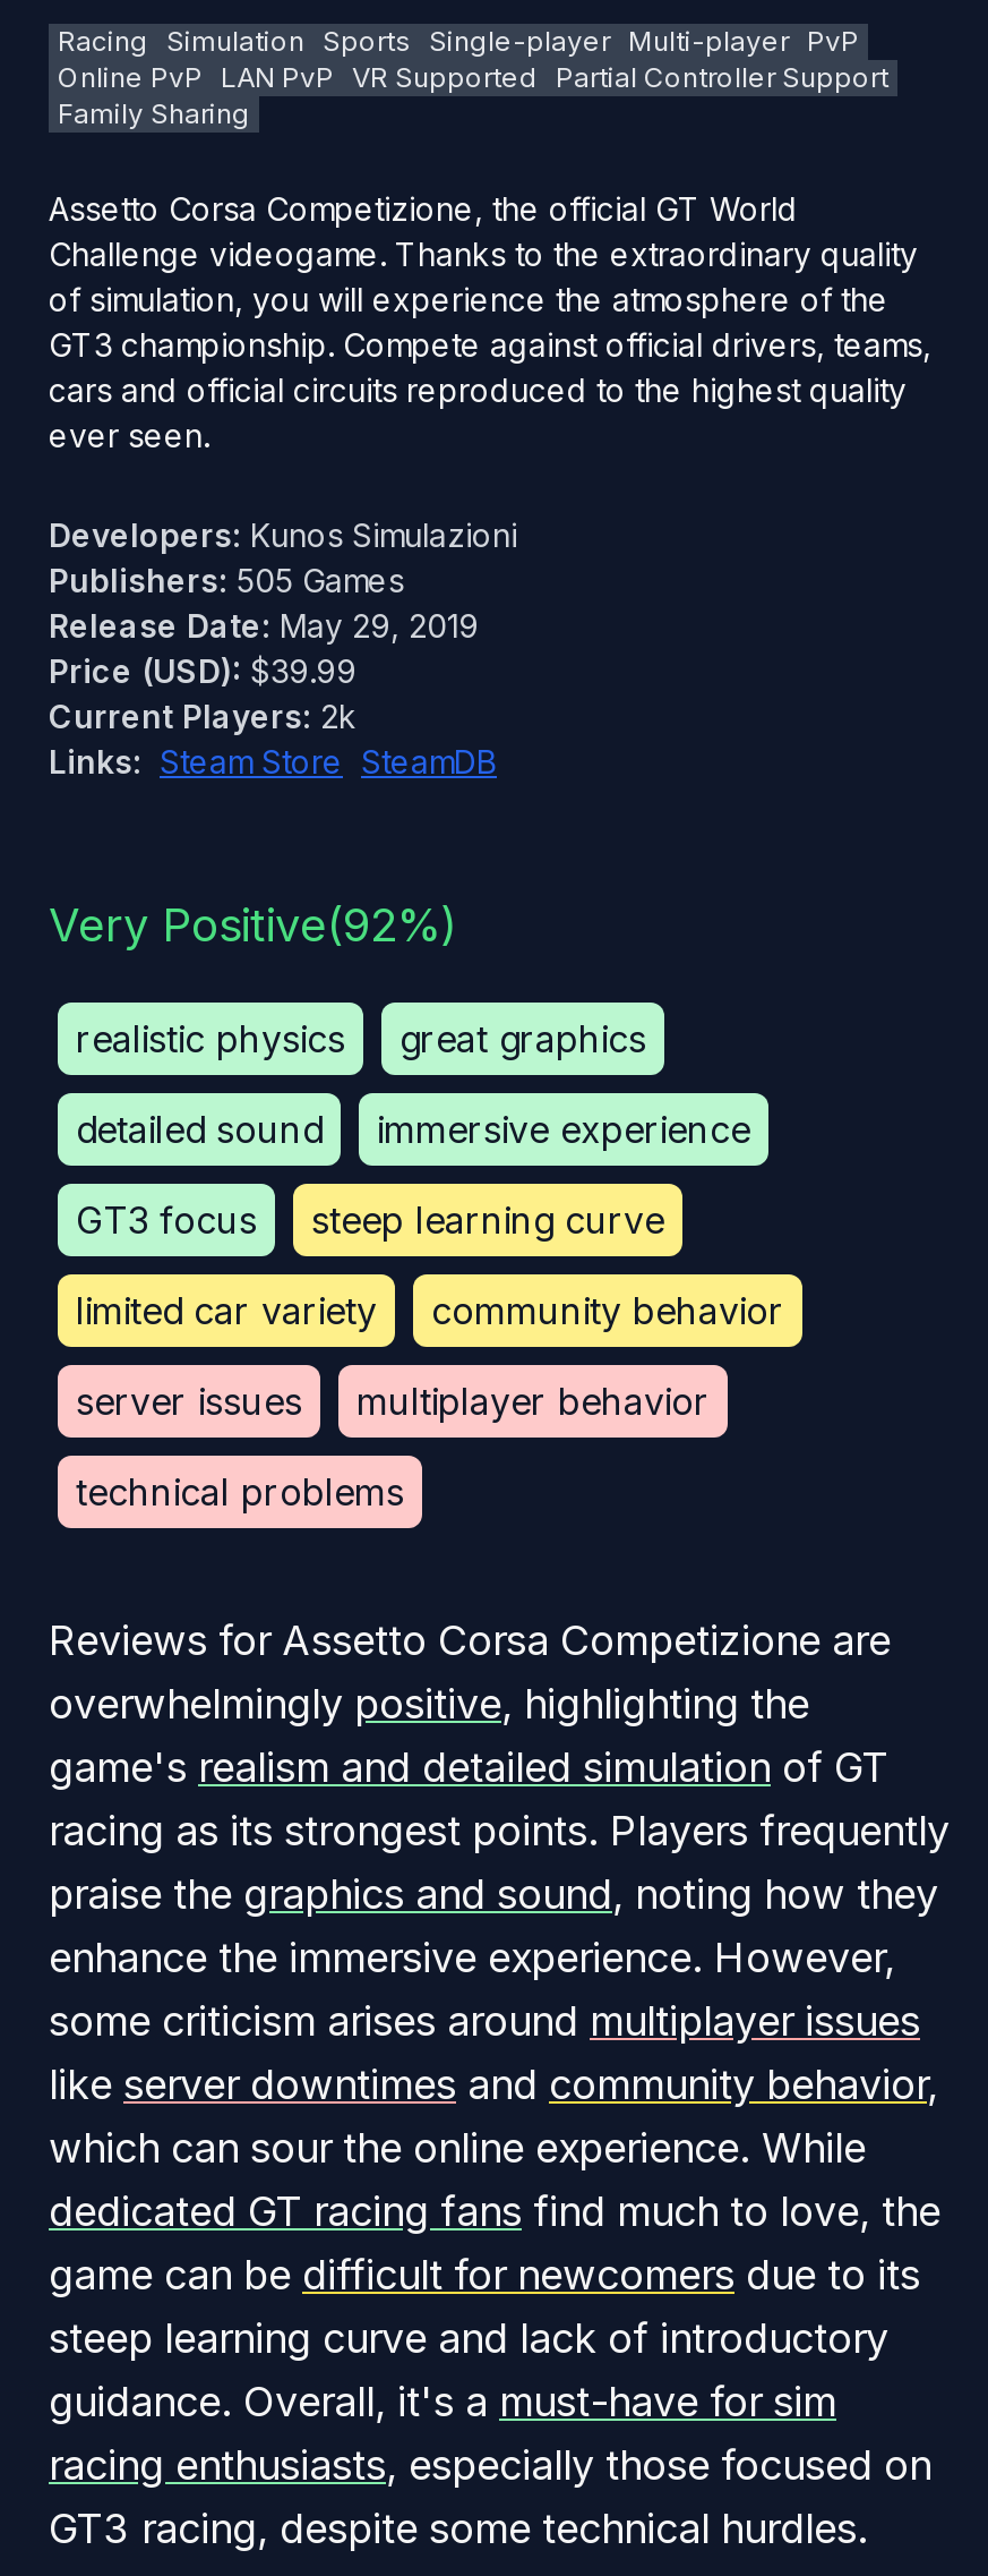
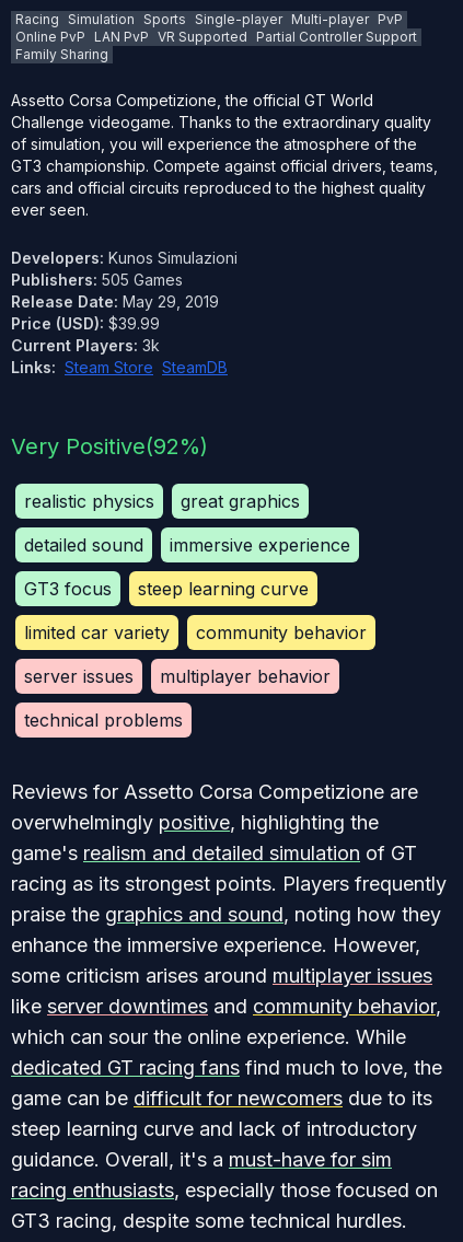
- Current Players: 2k
+ Current Players: 3k
